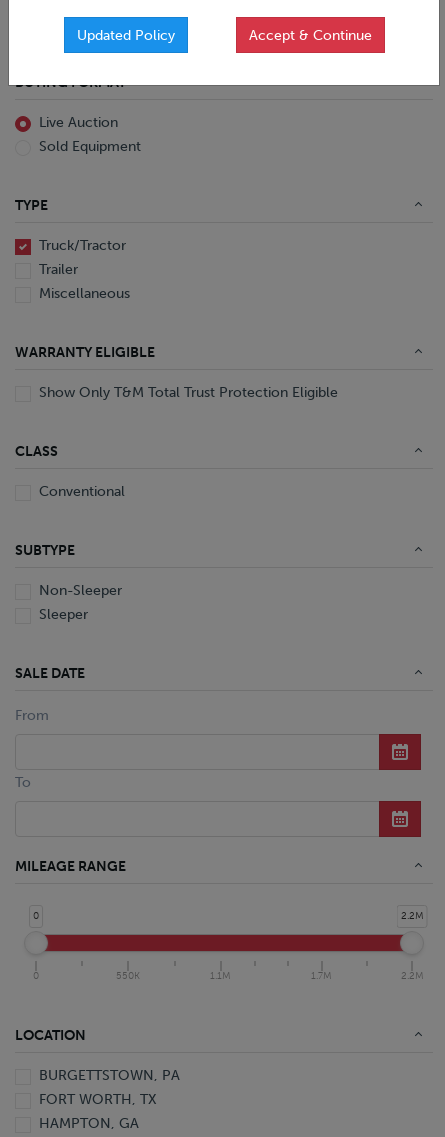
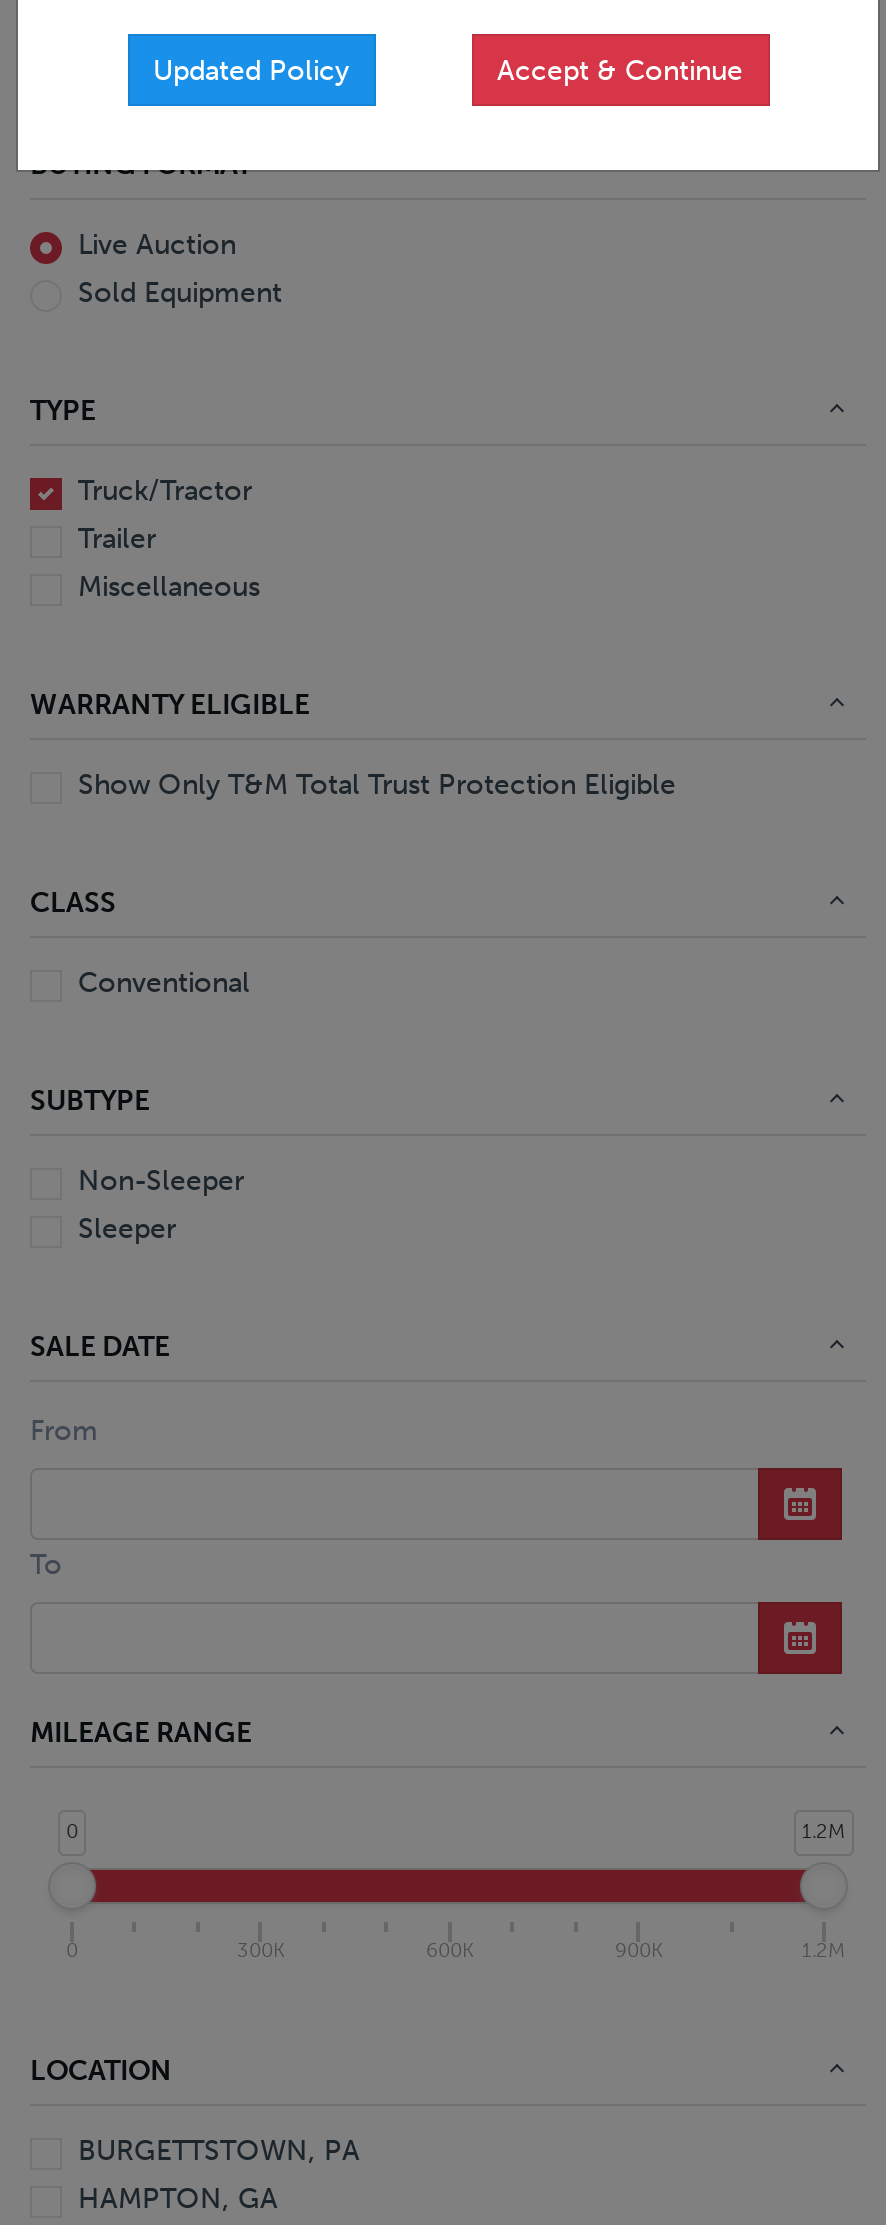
- 2.2M
+ 1.2M

- 550K
- 1.1M
- 1.7M
- 2.2M
+ 300K
+ 600K
+ 900K
+ 1.2M

- FORT WORTH, TX
